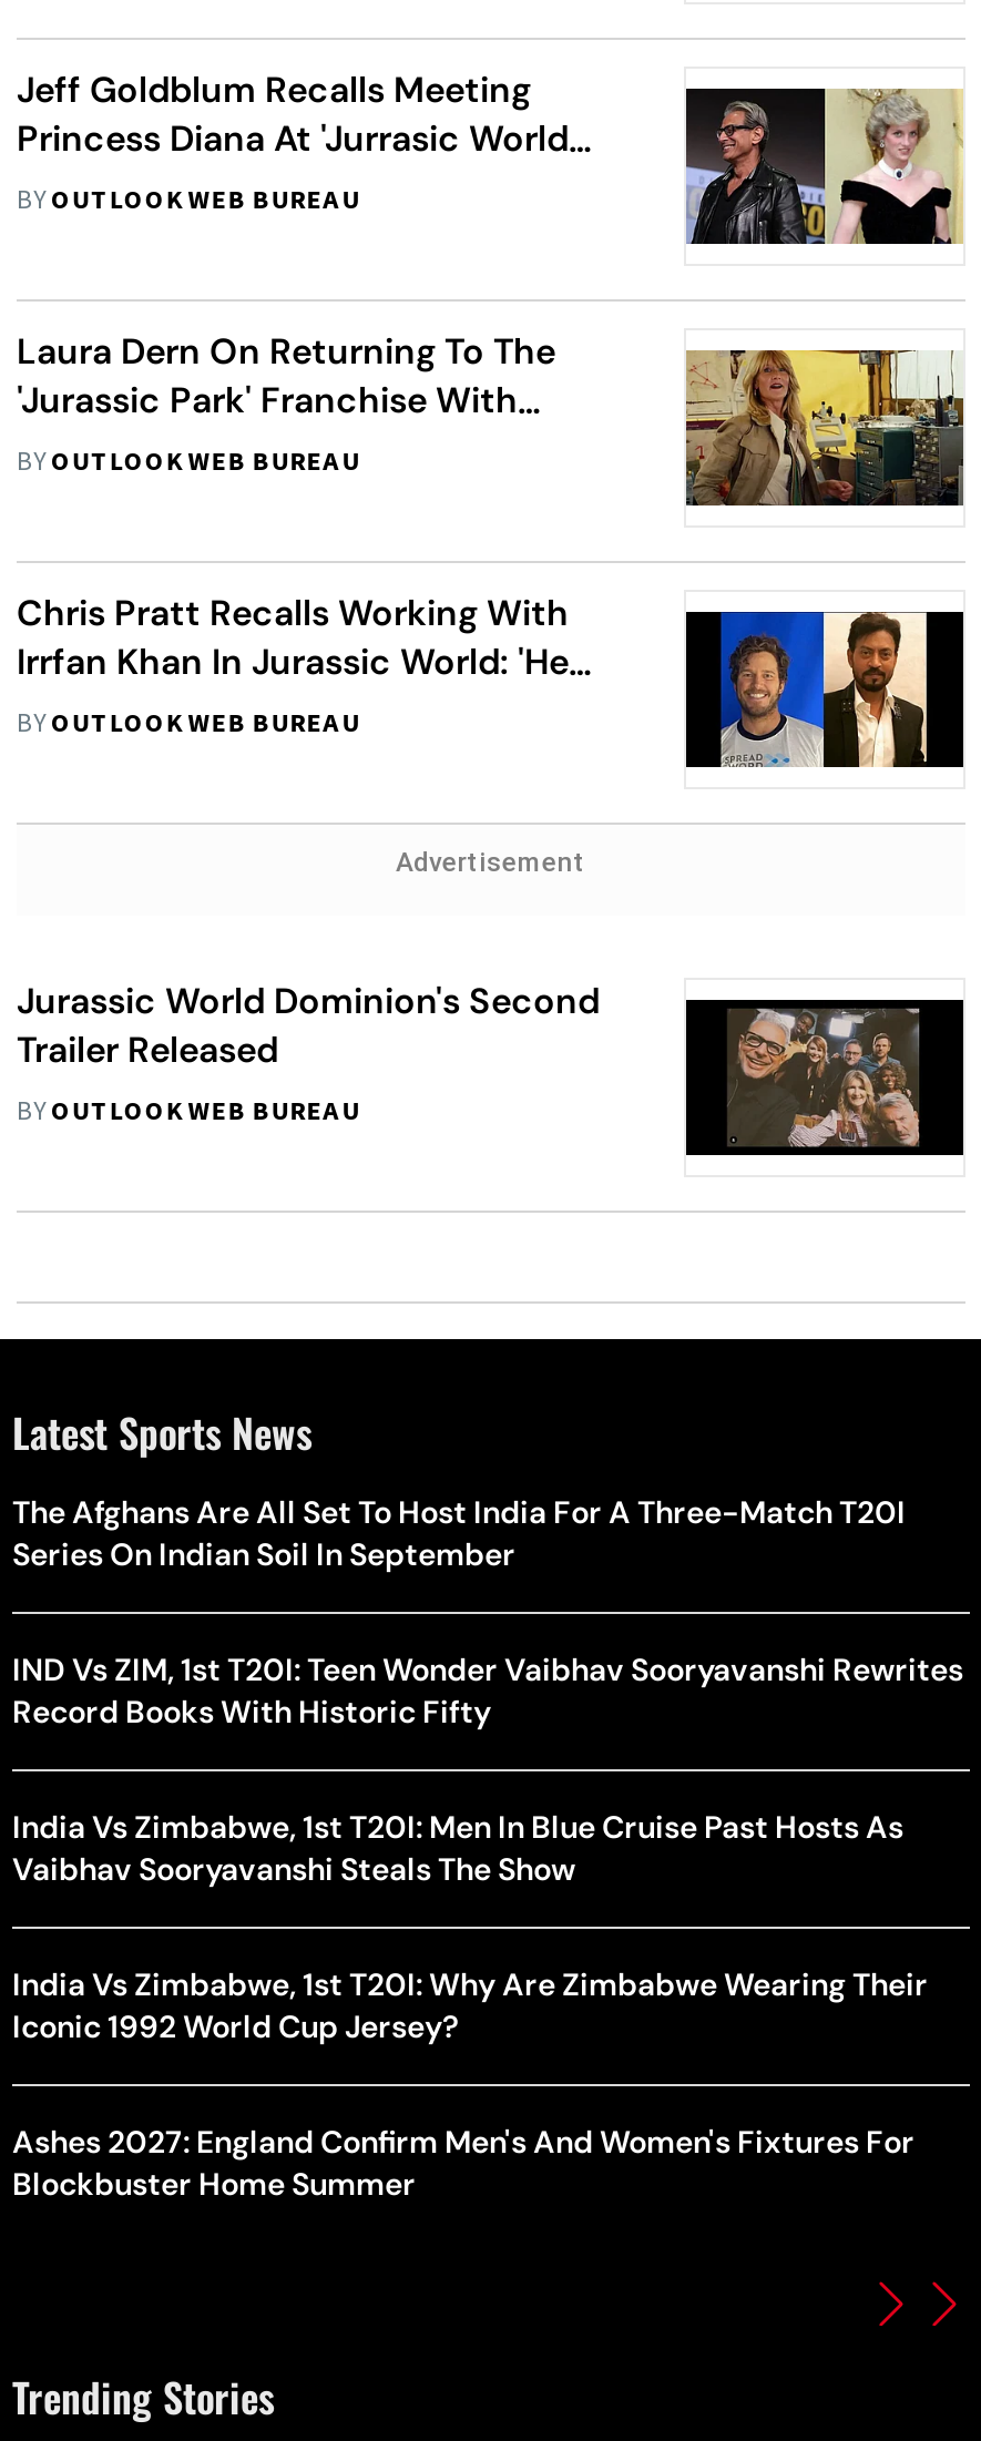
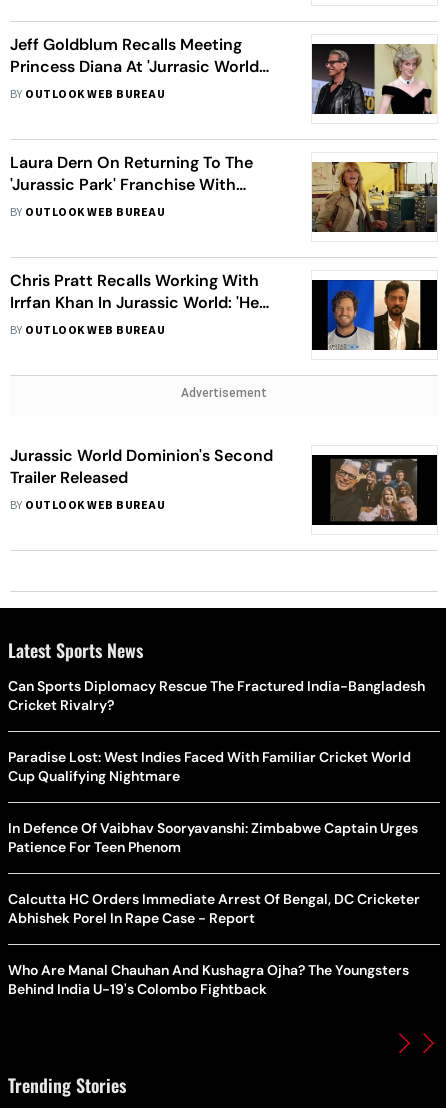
- The Afghans Are All Set To Host India For A Three-Match T20I
- Series On Indian Soil In September
+ Can Sports Diplomacy Rescue The Fractured India-Bangladesh
+ Cricket Rivalry?

- IND Vs ZIM, 1st T20I: Teen Wonder Vaibhav Sooryavanshi Rewrites
- Record Books With Historic Fifty
+ Paradise Lost: West Indies Faced With Familiar Cricket World
+ Cup Qualifying Nightmare

- India Vs Zimbabwe, 1st T20I: Men In Blue Cruise Past Hosts As
- Vaibhav Sooryavanshi Steals The Show
+ In Defence Of Vaibhav Sooryavanshi: Zimbabwe Captain Urges
+ Patience For Teen Phenom

- India Vs Zimbabwe, 1st T20I: Why Are Zimbabwe Wearing Their
- Iconic 1992 World Cup Jersey?
+ Calcutta HC Orders Immediate Arrest Of Bengal, DC Cricketer
+ Abhishek Porel In Rape Case - Report

- Ashes 2027: England Confirm Men's And Women's Fixtures For
- Blockbuster Home Summer
+ Who Are Manal Chauhan And Kushagra Ojha? The Youngsters
+ Behind India U-19's Colombo Fightback
